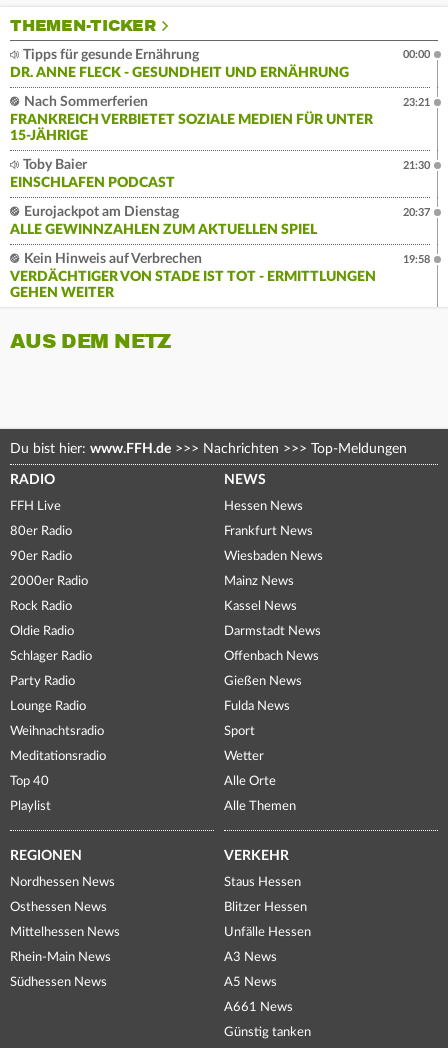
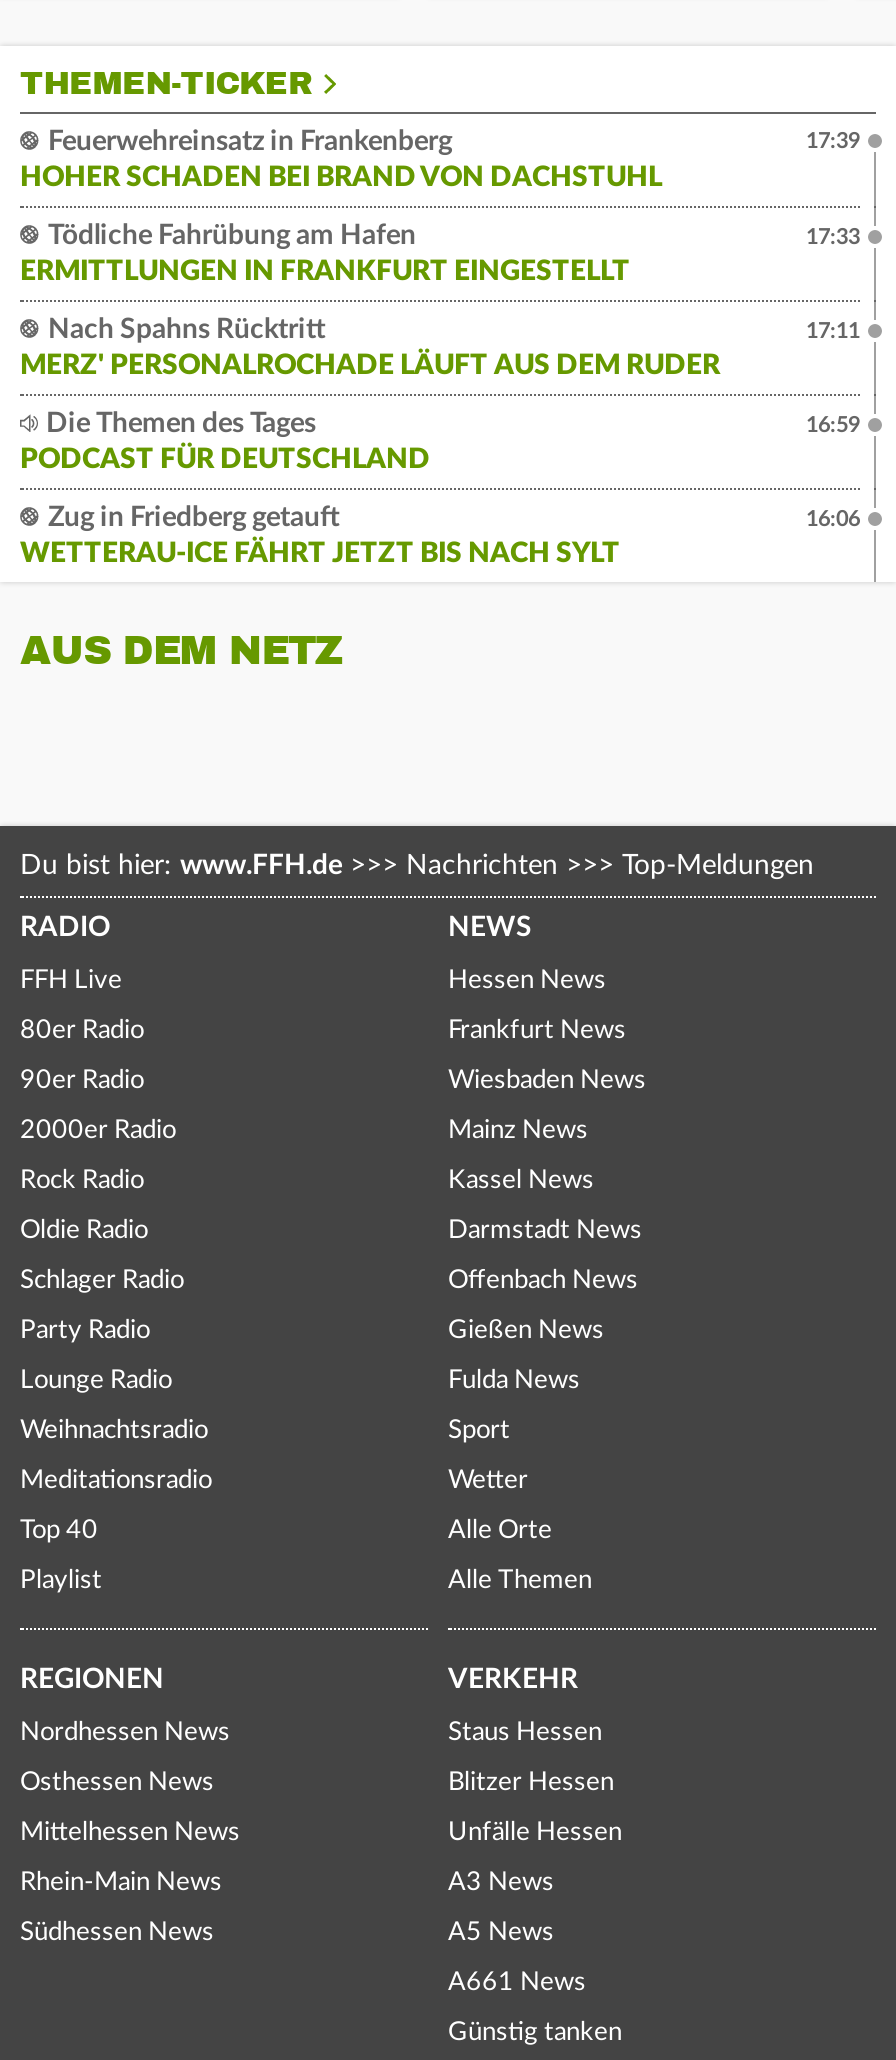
- Tipps für gesunde Ernährung
- DR. ANNE FLECK - GESUNDHEIT UND ERNÄHRUNG
+ Feuerwehreinsatz in Frankenberg
+ HOHER SCHADEN BEI BRAND VON DACHSTUHL

- 00:00
+ 17:39

- Nach Sommerferien
- FRANKREICH VERBIETET SOZIALE MEDIEN FÜR UNTER
- 15-JÄHRIGE
+ Tödliche Fahrübung am Hafen
+ ERMITTLUNGEN IN FRANKFURT EINGESTELLT

- 23:21
+ 17:33

- Toby Baier
- EINSCHLAFEN PODCAST
+ Nach Spahns Rücktritt
+ MERZ' PERSONALROCHADE LÄUFT AUS DEM RUDER

- 21:30
+ 17:11

- Eurojackpot am Dienstag
- ALLE GEWINNZAHLEN ZUM AKTUELLEN SPIEL
+ Die Themen des Tages
+ PODCAST FÜR DEUTSCHLAND

- 20:37
+ 16:59

- Kein Hinweis auf Verbrechen
- VERDÄCHTIGER VON STADE IST TOT - ERMITTLUNGEN
- GEHEN WEITER
+ Zug in Friedberg getauft
+ WETTERAU-ICE FÄHRT JETZT BIS NACH SYLT

- 19:58
+ 16:06
